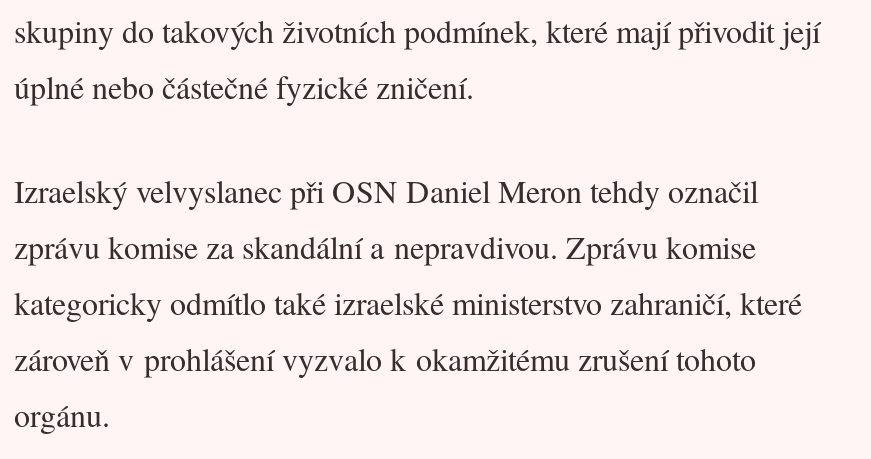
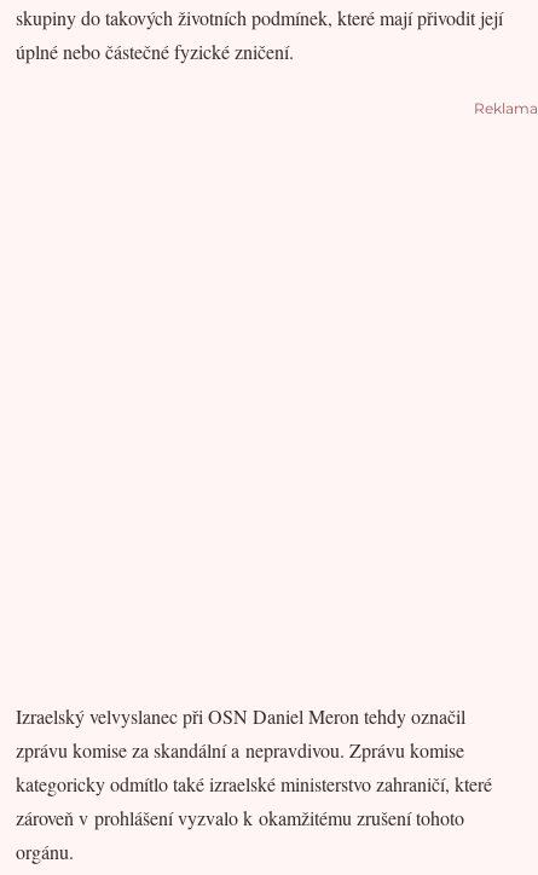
+ Reklama
